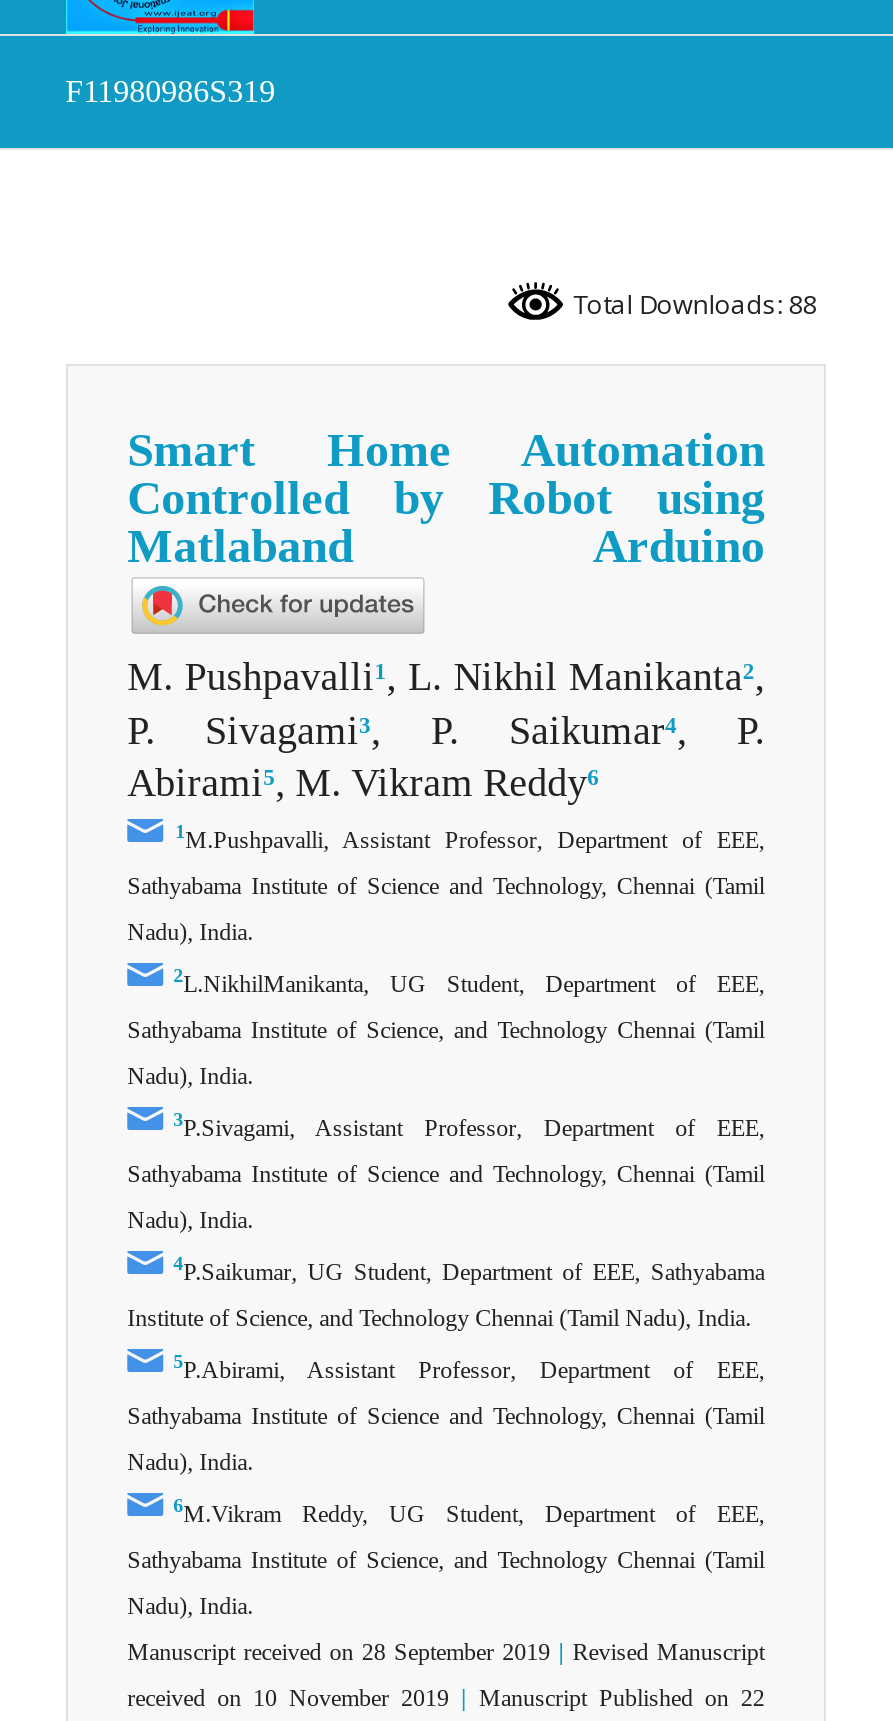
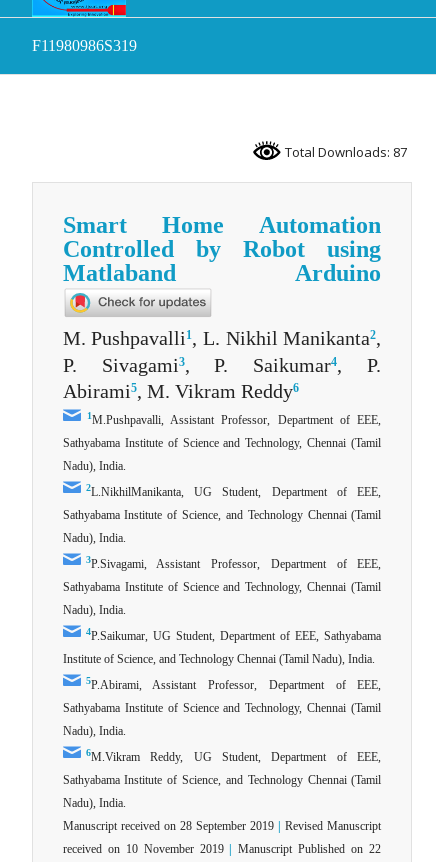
- Total Downloads: 88
+ Total Downloads: 87
